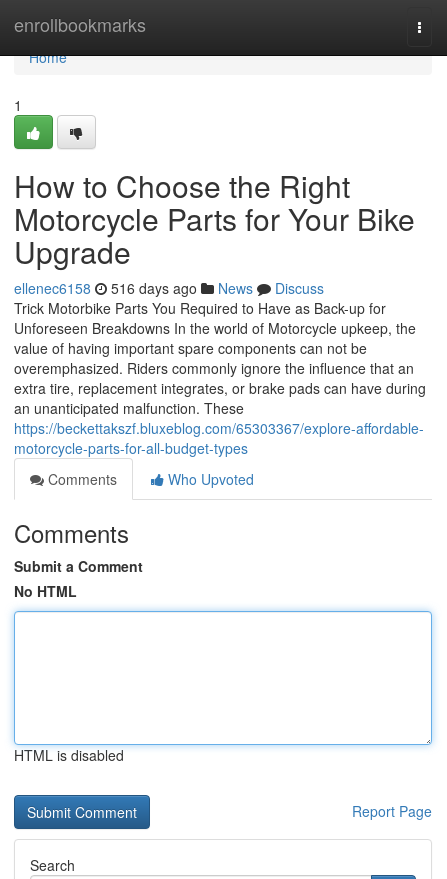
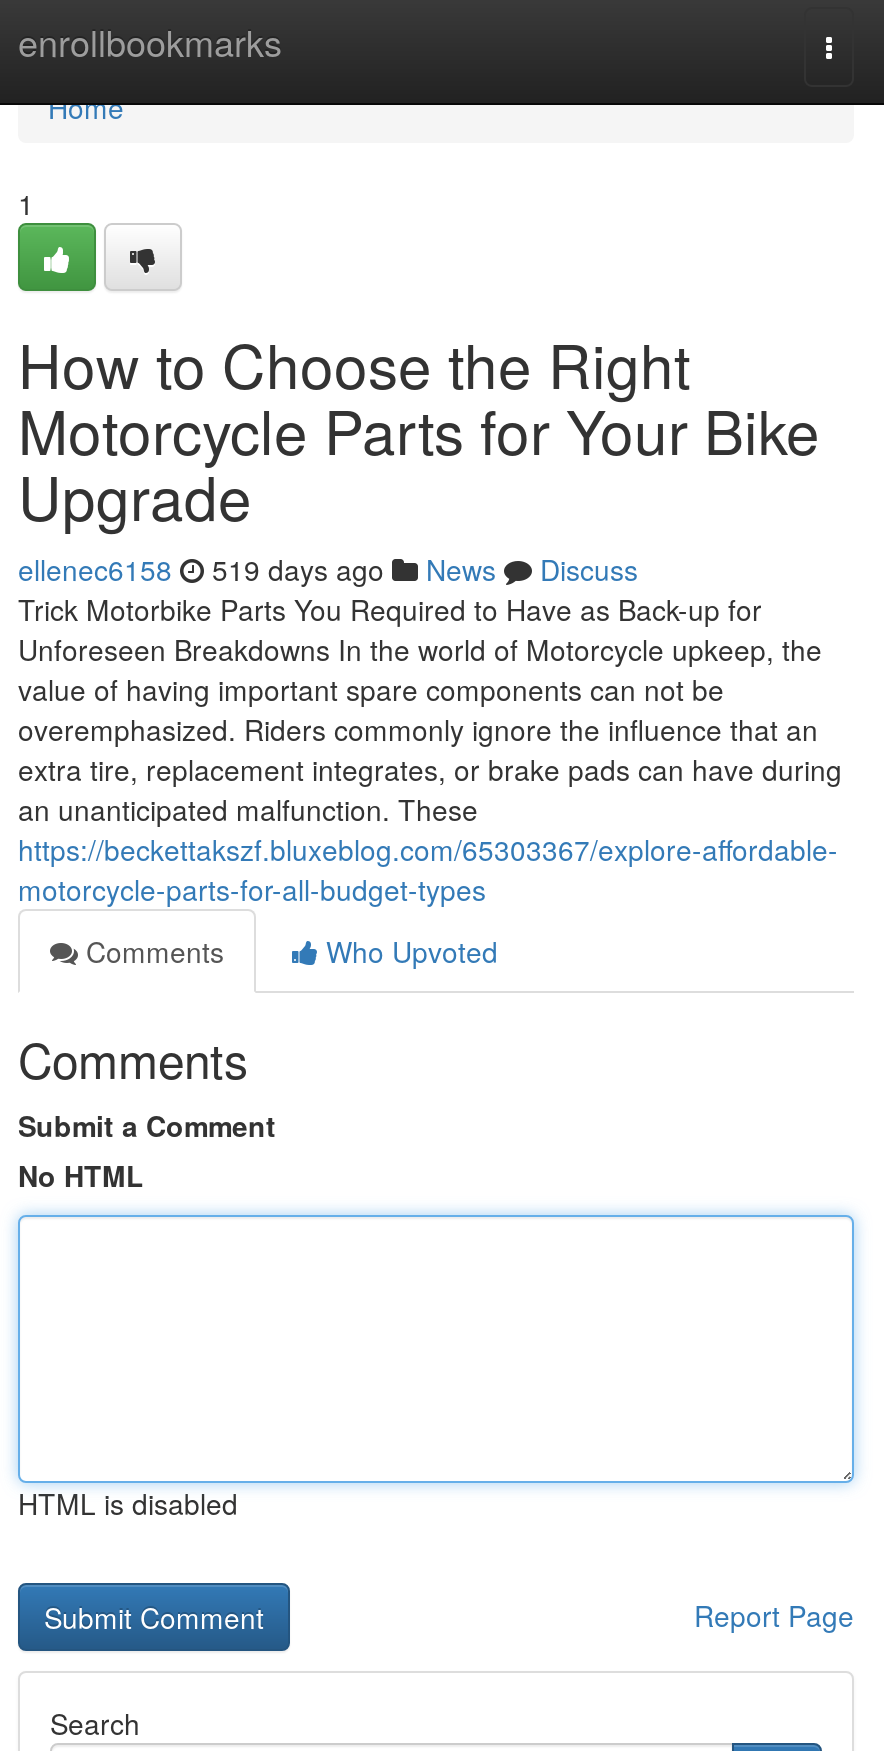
- ellenec6158 516 days ago News Discuss
+ ellenec6158 519 days ago News Discuss
